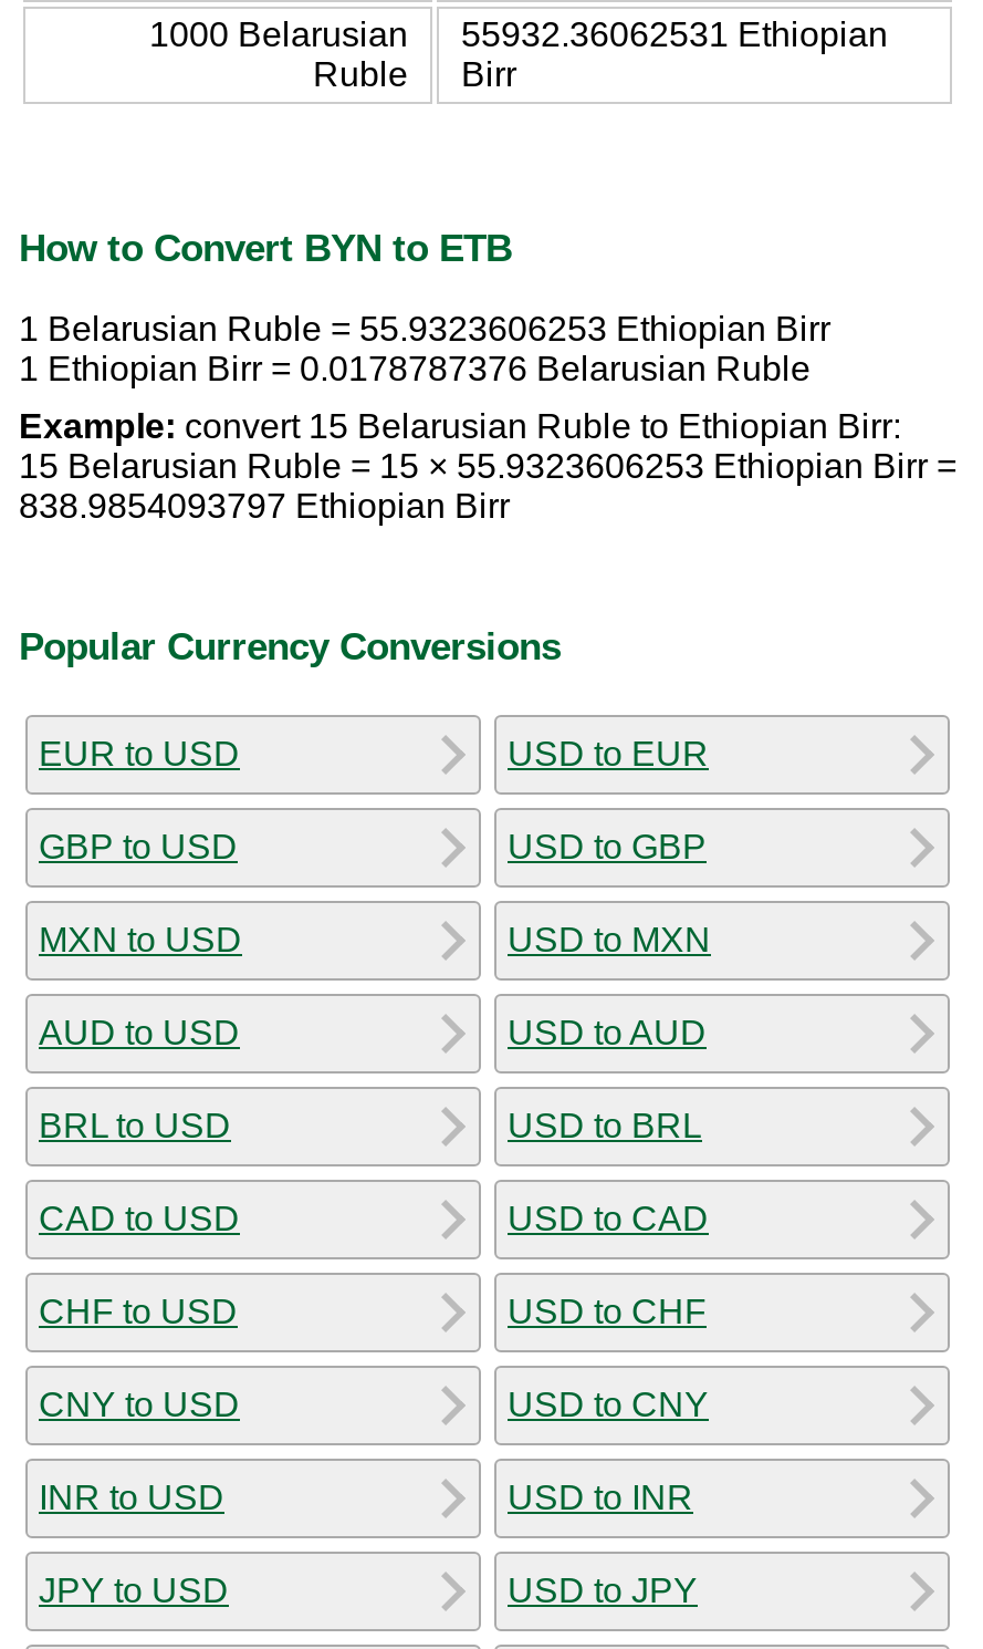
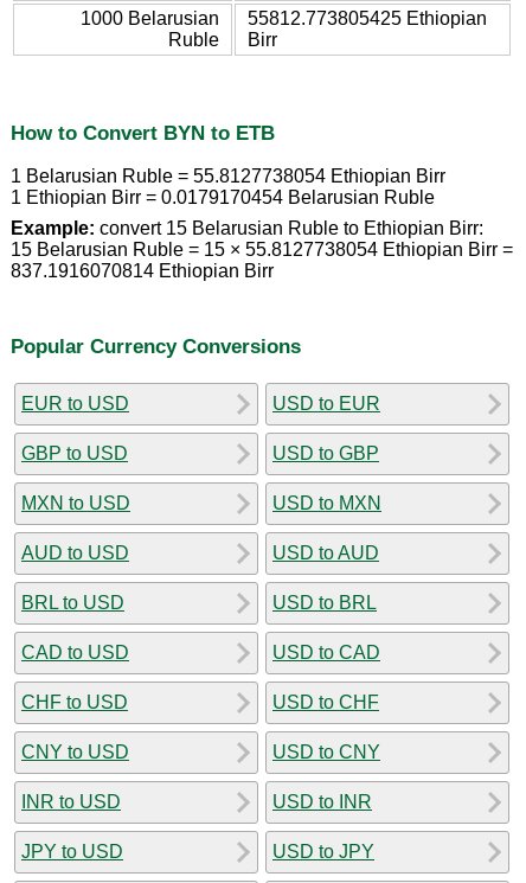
- 1000 Belarusian 55932.36062531 Ethiopian
+ 1000 Belarusian 55812.773805425 Ethiopian

- 1 Belarusian Ruble = 55.9323606253 Ethiopian Birr
+ 1 Belarusian Ruble = 55.8127738054 Ethiopian Birr

- 1 Ethiopian Birr = 0.0178787376 Belarusian Ruble
+ 1 Ethiopian Birr = 0.0179170454 Belarusian Ruble

- 15 Belarusian Ruble = 15 × 55.9323606253 Ethiopian Birr =
+ 15 Belarusian Ruble = 15 × 55.8127738054 Ethiopian Birr =

- 838.9854093797 Ethiopian Birr
+ 837.1916070814 Ethiopian Birr
